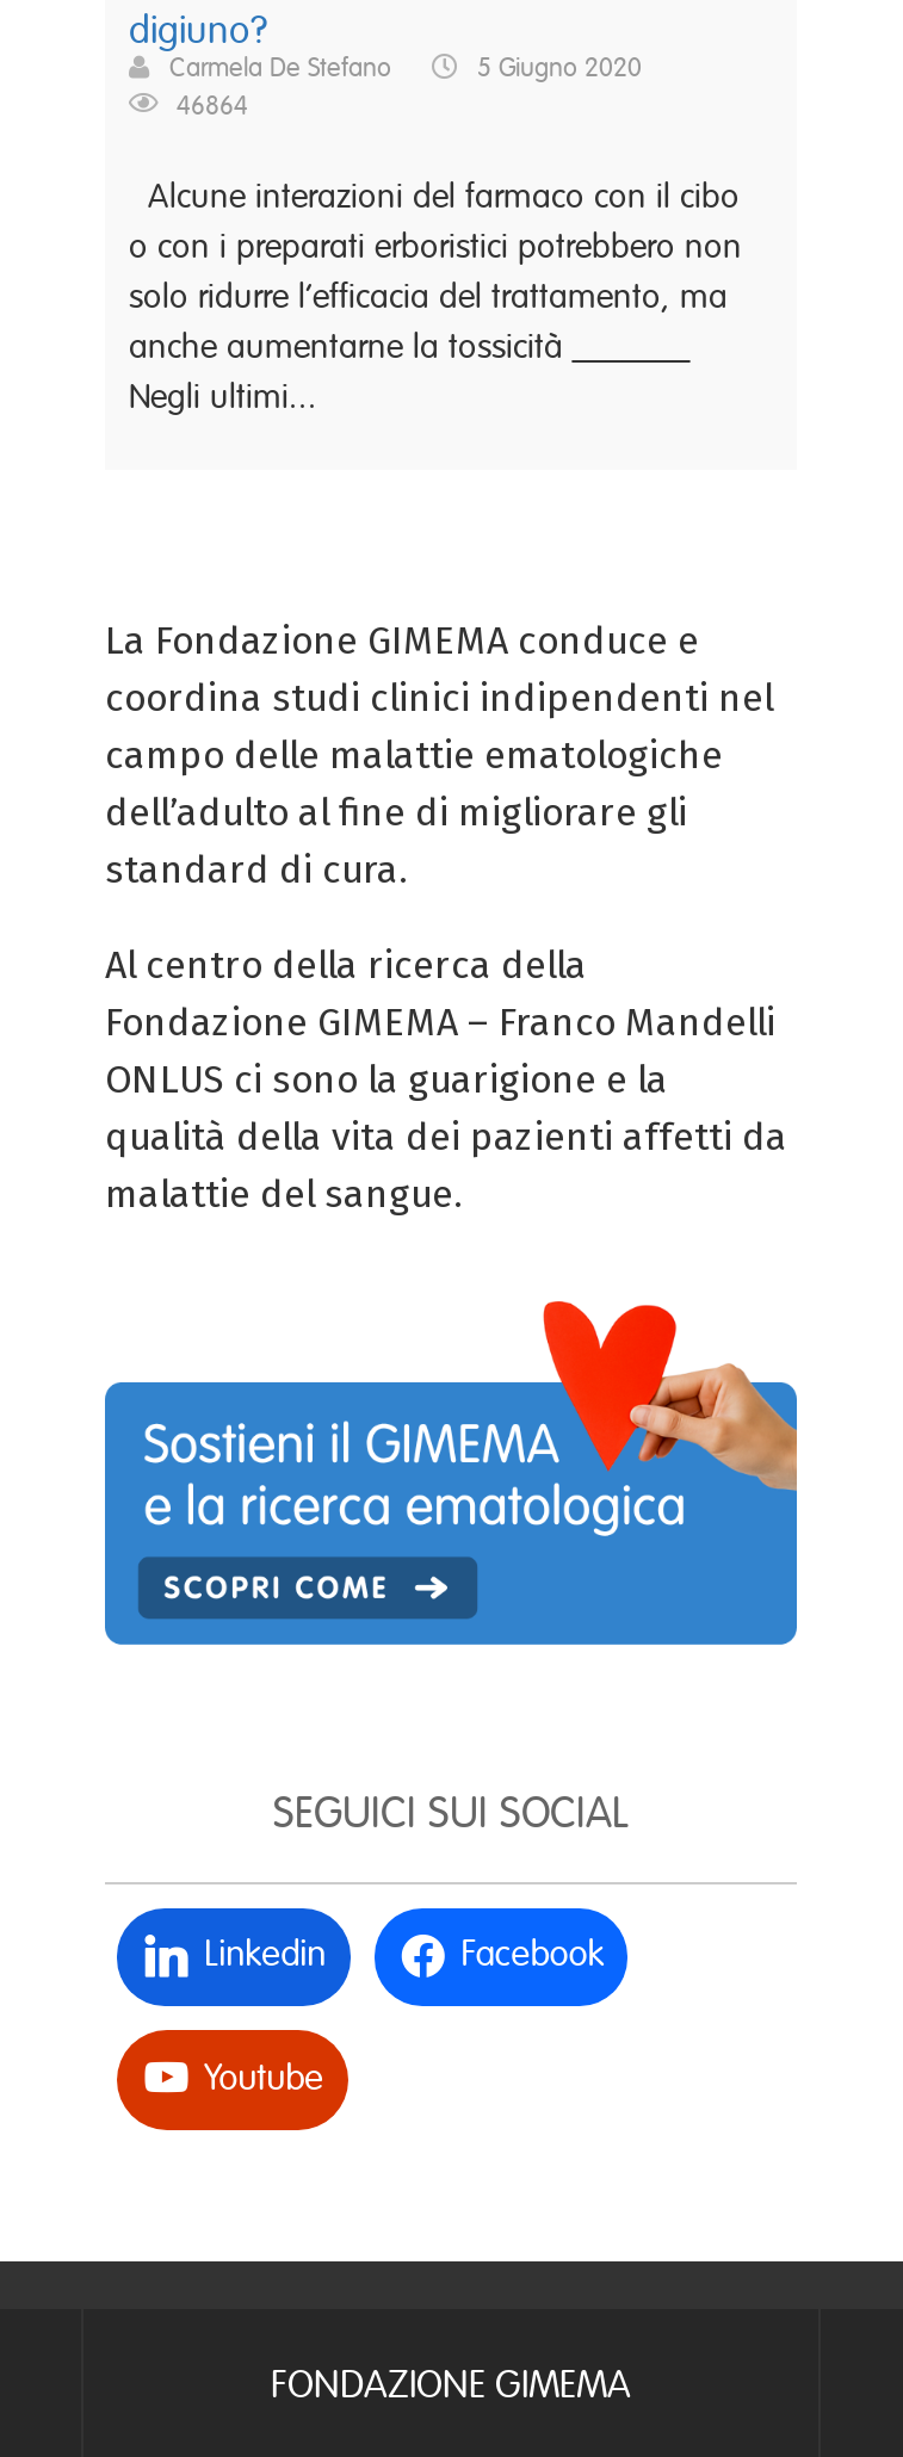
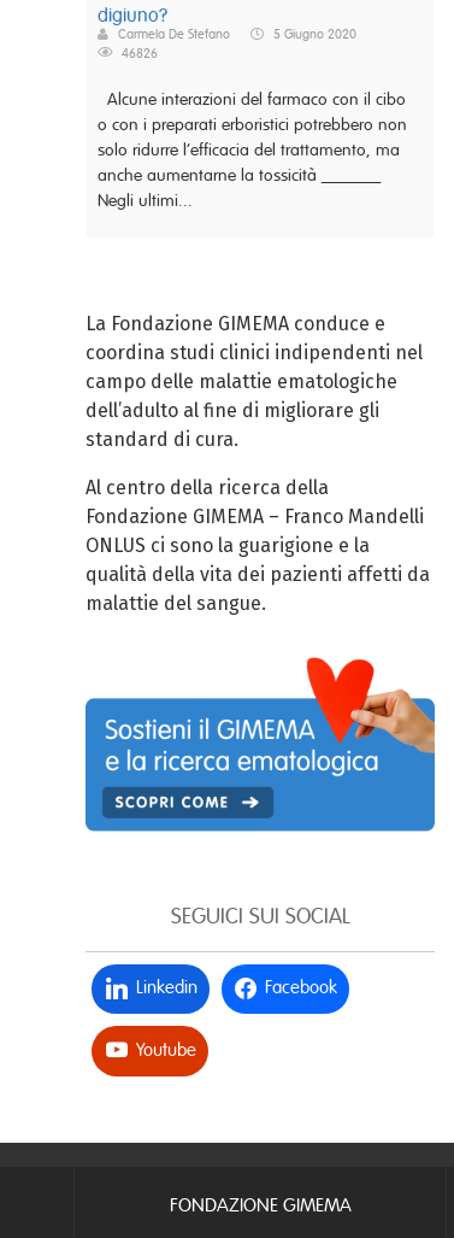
- 46864
+ 46826
